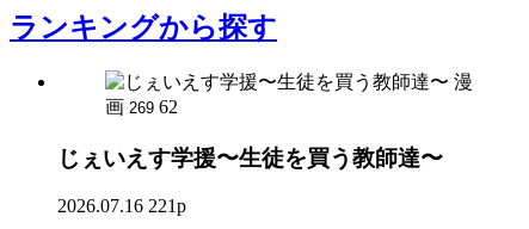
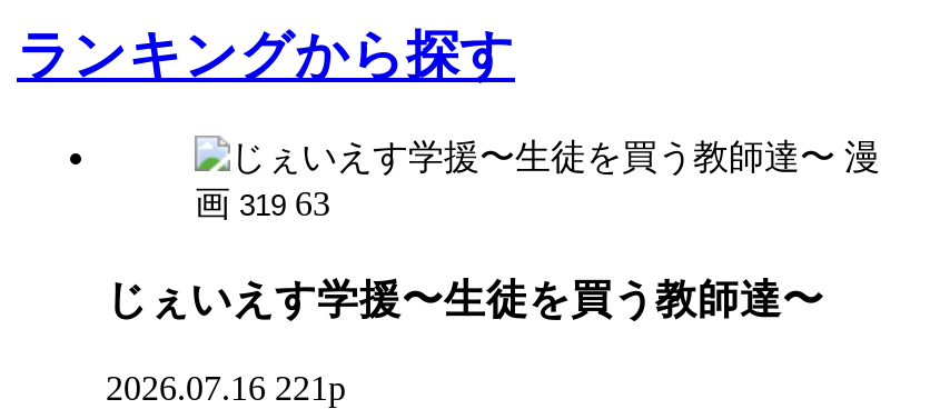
- 画 269 62
+ 画 319 63
